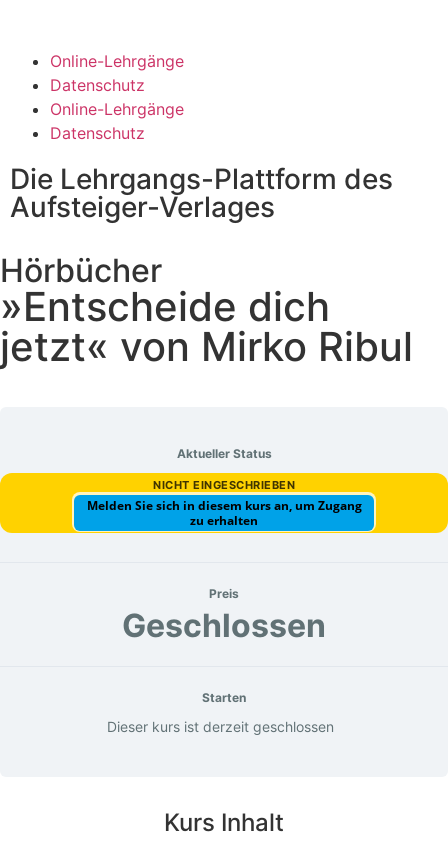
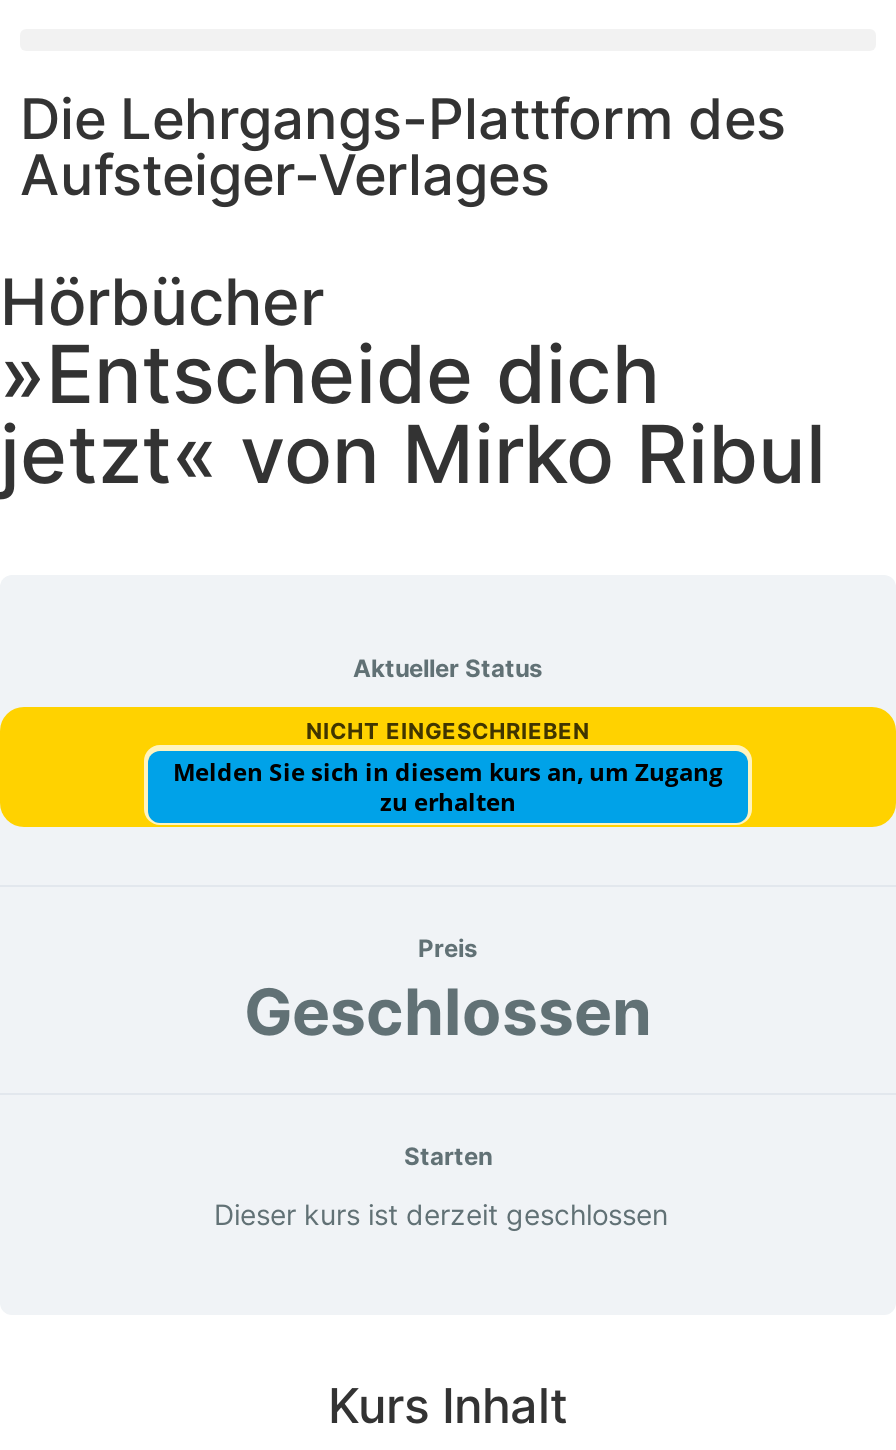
- Online-Lehrgänge
- Datenschutz
- Online-Lehrgänge
- Datenschutz
